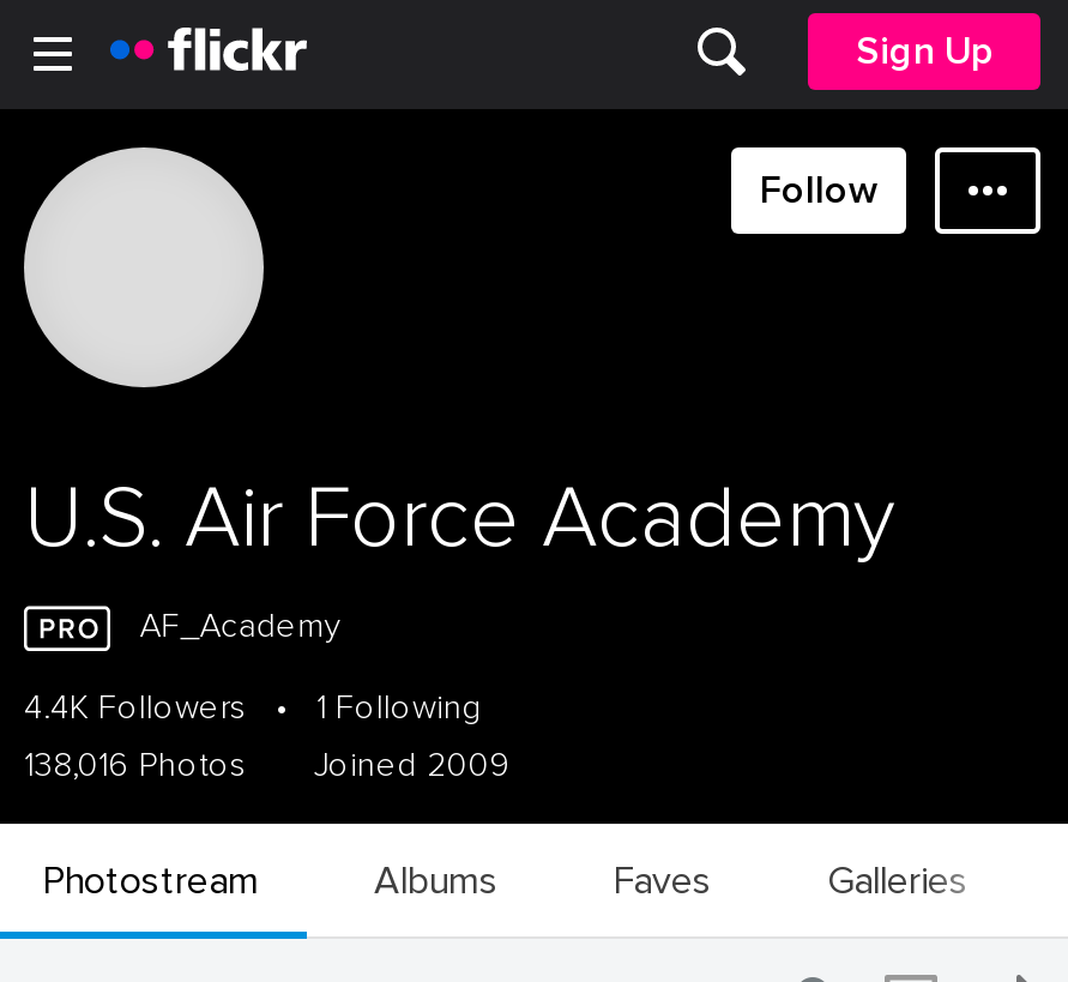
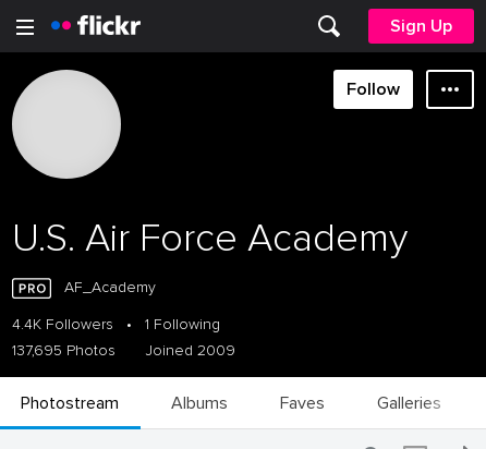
- 138,016 Photos Joined 2009
+ 137,695 Photos Joined 2009
